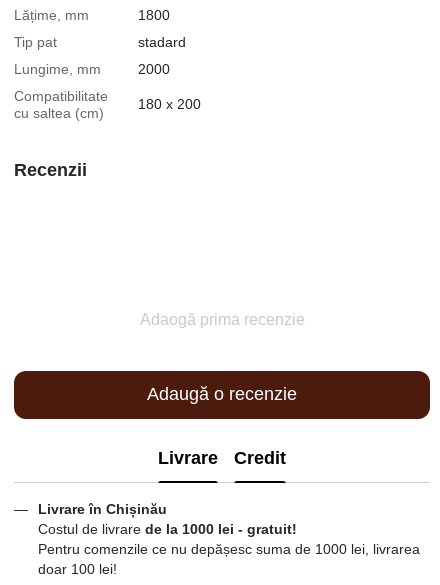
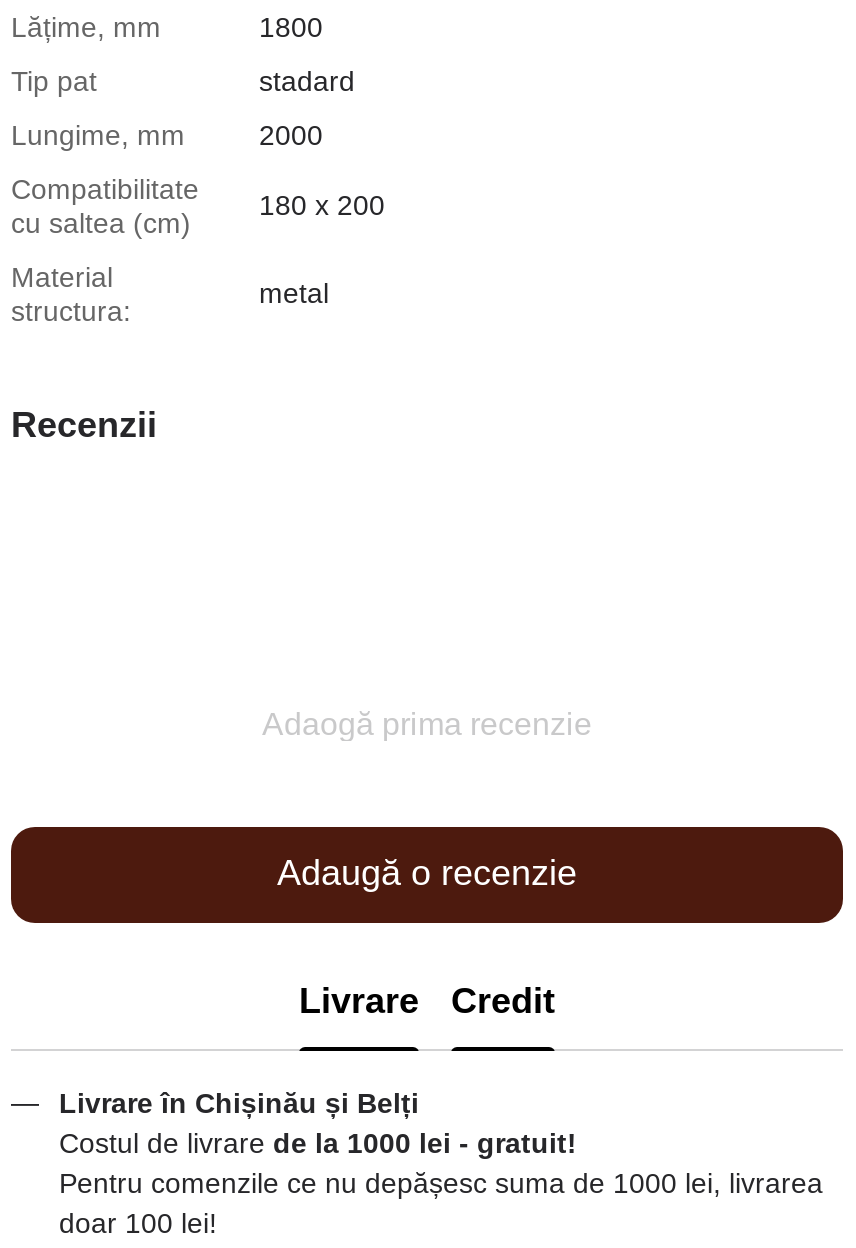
+ Material
+ structura:

+ metal

- Livrare în Chișinău
+ Livrare în Chișinău și Belți
